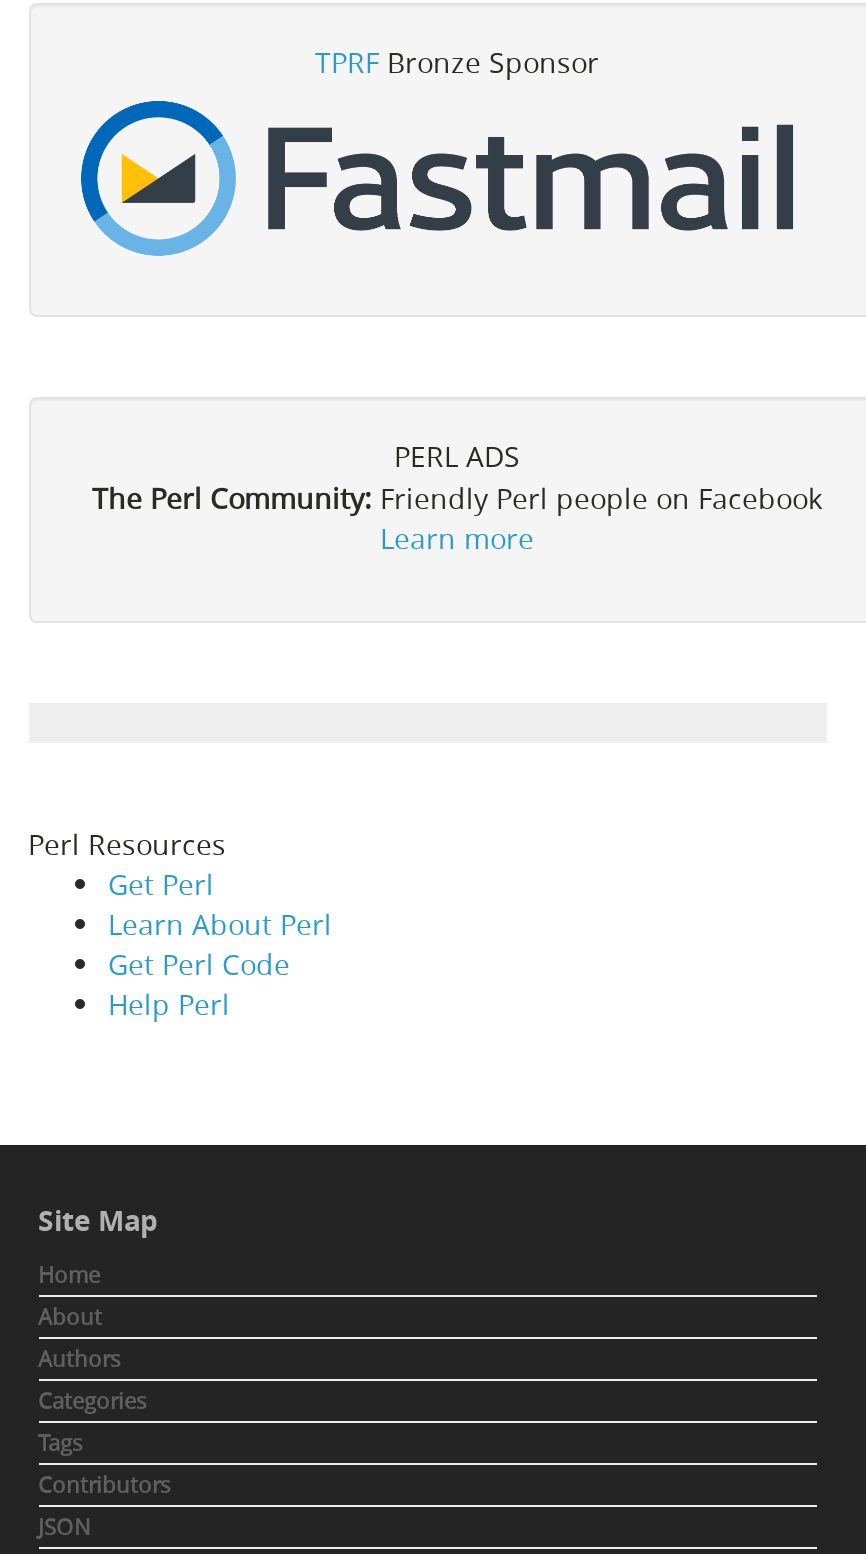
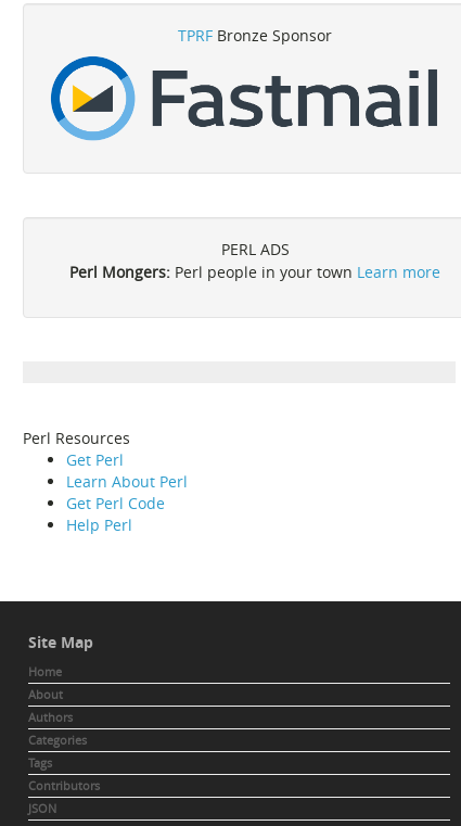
- The Perl Community: Friendly Perl people on Facebook
- Learn more
+ Perl Mongers: Perl people in your town Learn more
